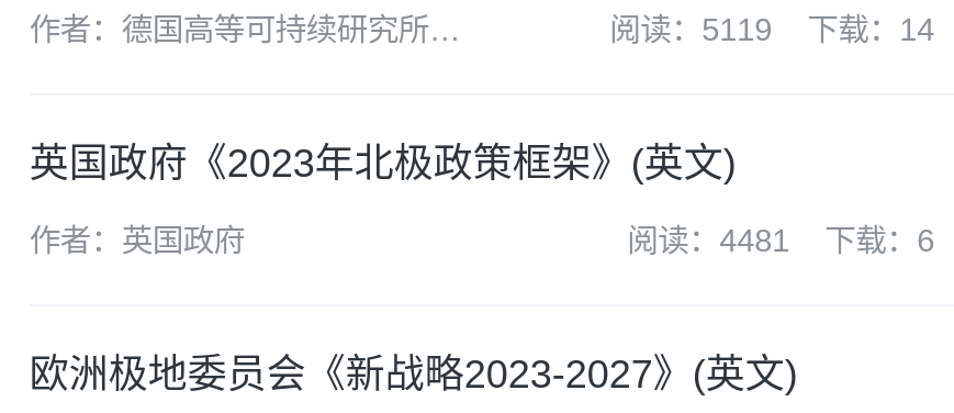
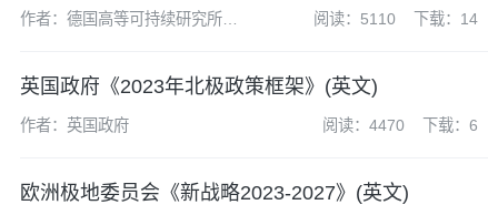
- 阅读：5119 下载：14
+ 阅读：5110 下载：14

- 阅读：4481 下载：6
+ 阅读：4470 下载：6
